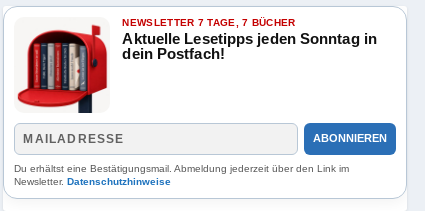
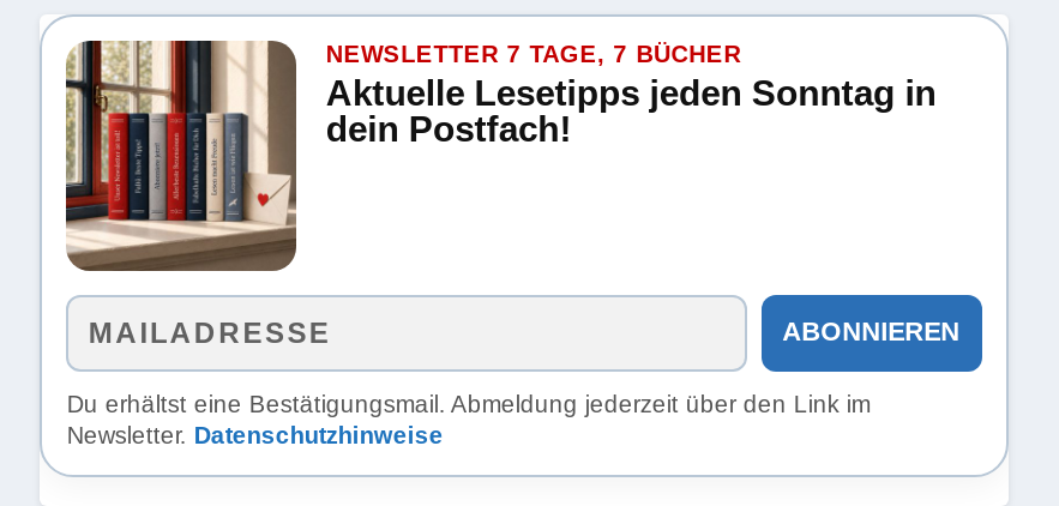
- [image]
+ [image]
